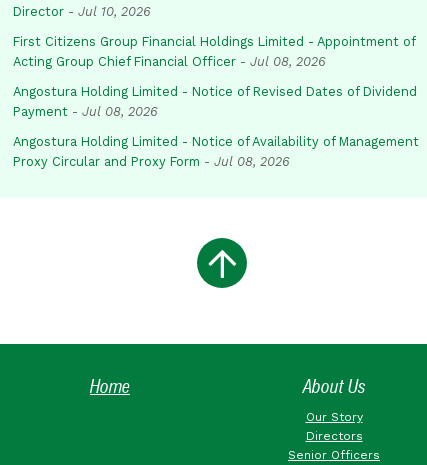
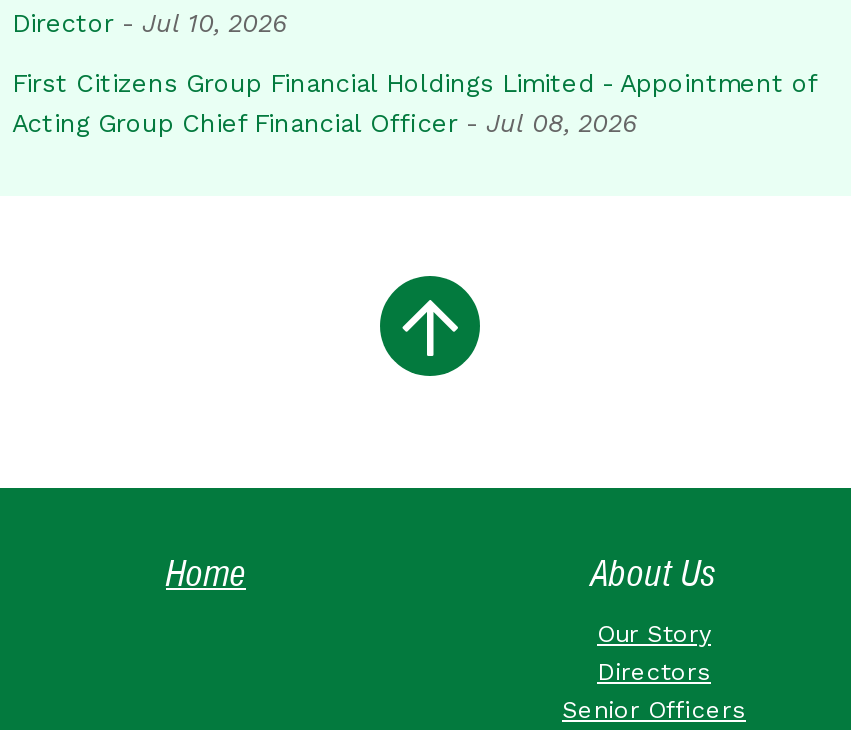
- Angostura Holding Limited - Notice of Revised Dates of Dividend
- Payment - Jul 08, 2026
- Angostura Holding Limited - Notice of Availability of Management
- Proxy Circular and Proxy Form - Jul 08, 2026
